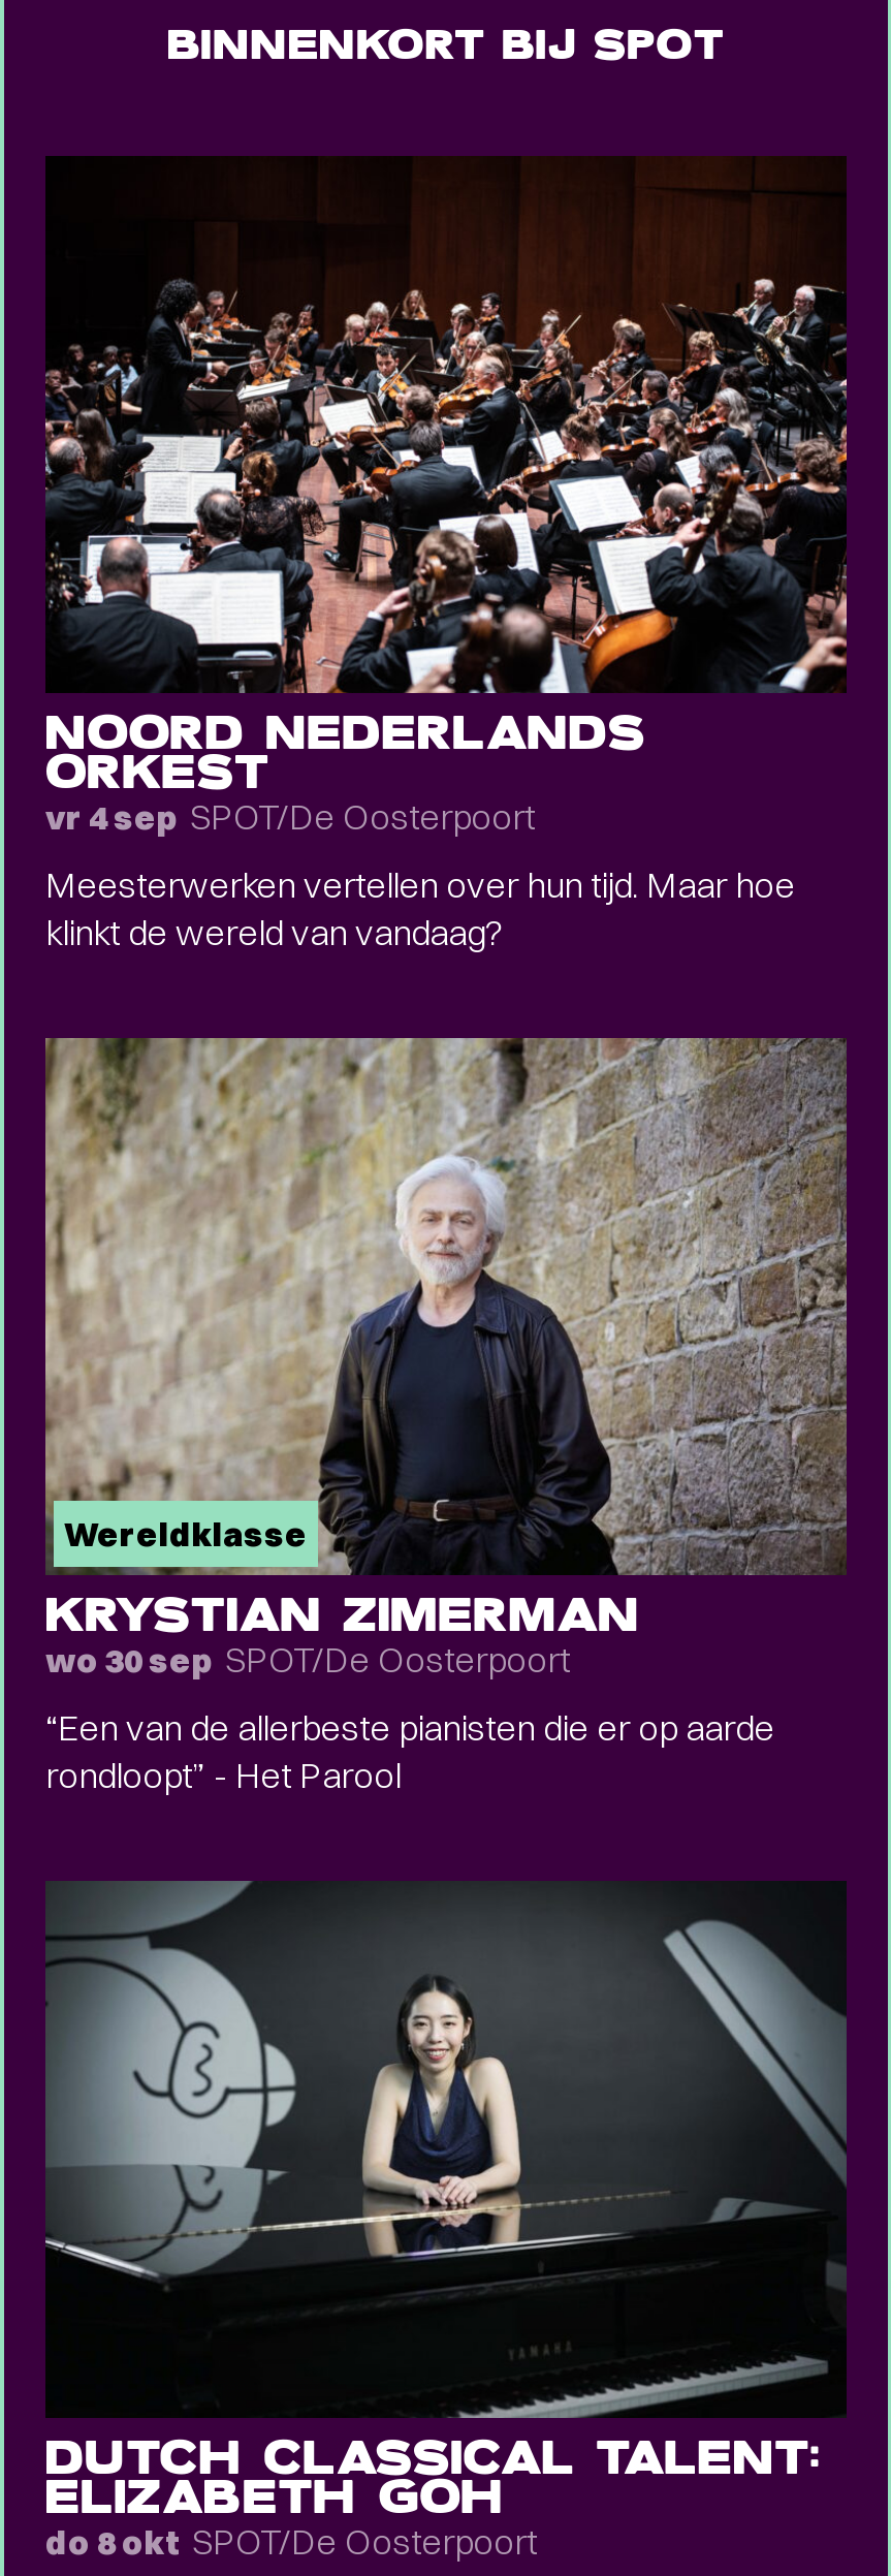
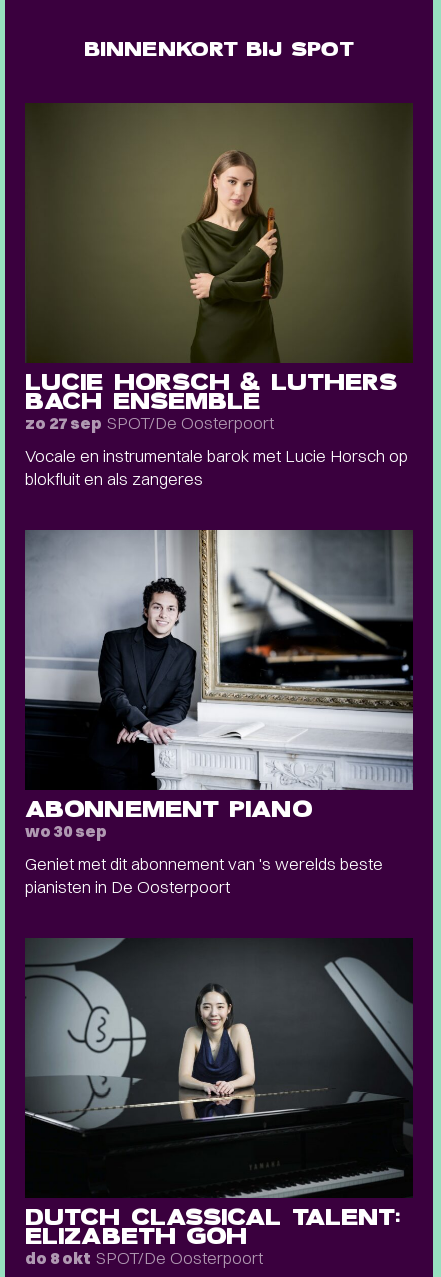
- [image]
- NOORD NEDERLANDS
- ORKEST
- vr 4 sep SPOT/De Oosterpoort
- Meesterwerken vertellen over hun tijd. Maar hoe
- klinkt de wereld van vandaag?
+ [image]
+ LUCIE HORSCH & LUTHERS
+ BACH ENSEMBLE
+ zo 27 sep SPOT/De Oosterpoort
+ Vocale en instrumentale barok met Lucie Horsch op
+ blokfluit en als zangeres

- [image]
- Wereldklasse
- KRYSTIAN ZIMERMAN
- wo 30 sep SPOT/De Oosterpoort
- “Een van de allerbeste pianisten die er op aarde
- rondloopt” - Het Parool
+ [image]
+ ABONNEMENT PIANO
+ wo 30 sep
+ Geniet met dit abonnement van 's werelds beste
+ pianisten in De Oosterpoort
